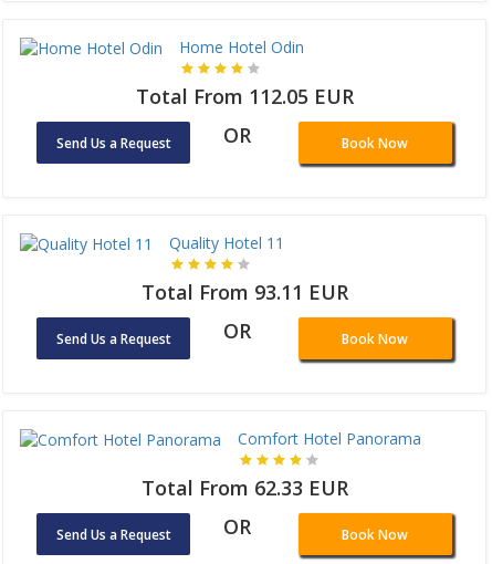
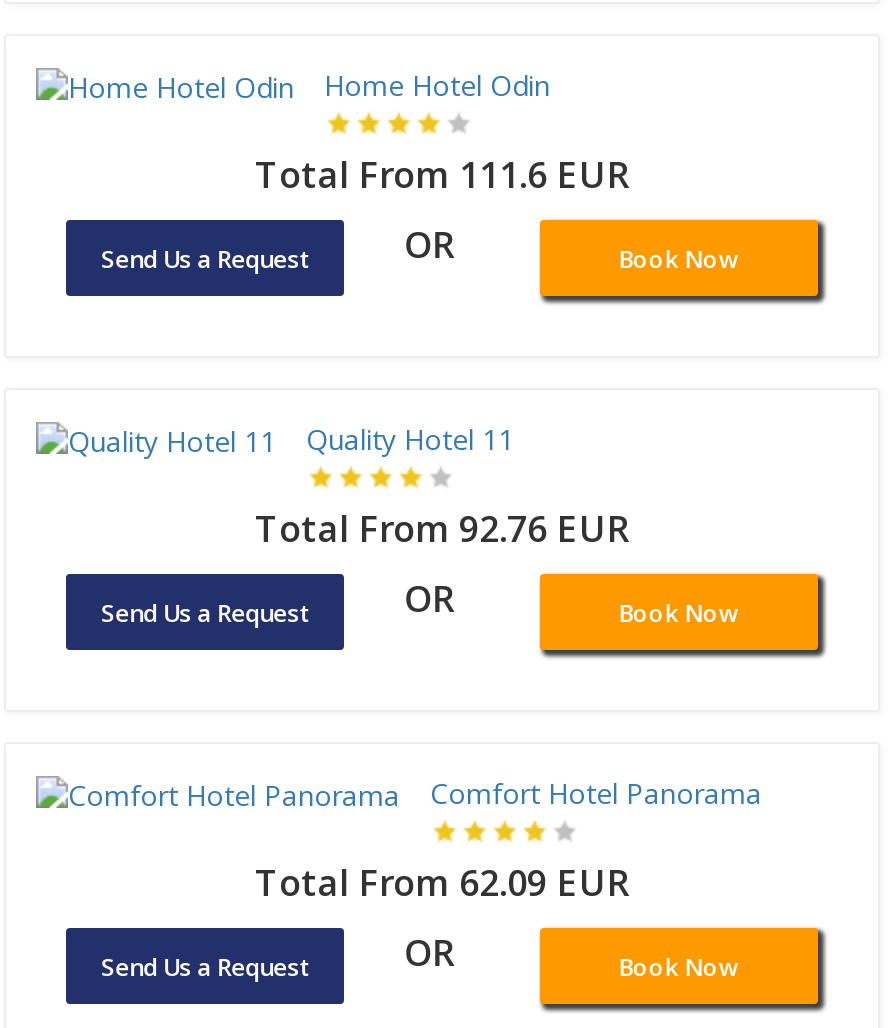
- Total From 112.05 EUR
+ Total From 111.6 EUR

- Total From 93.11 EUR
+ Total From 92.76 EUR

- Total From 62.33 EUR
+ Total From 62.09 EUR
